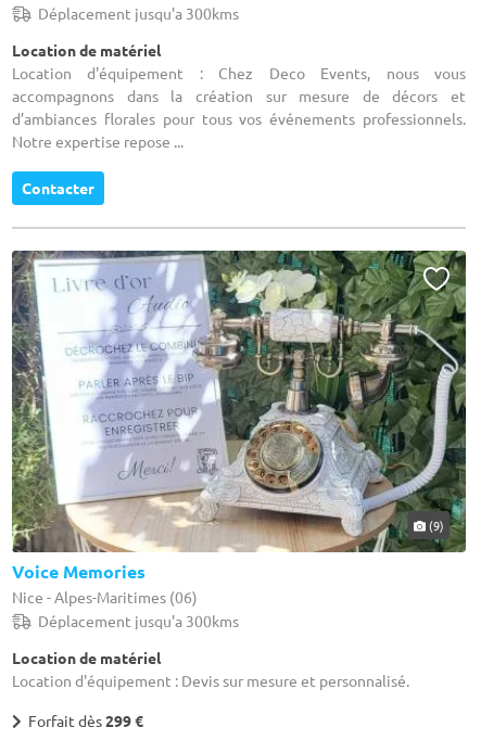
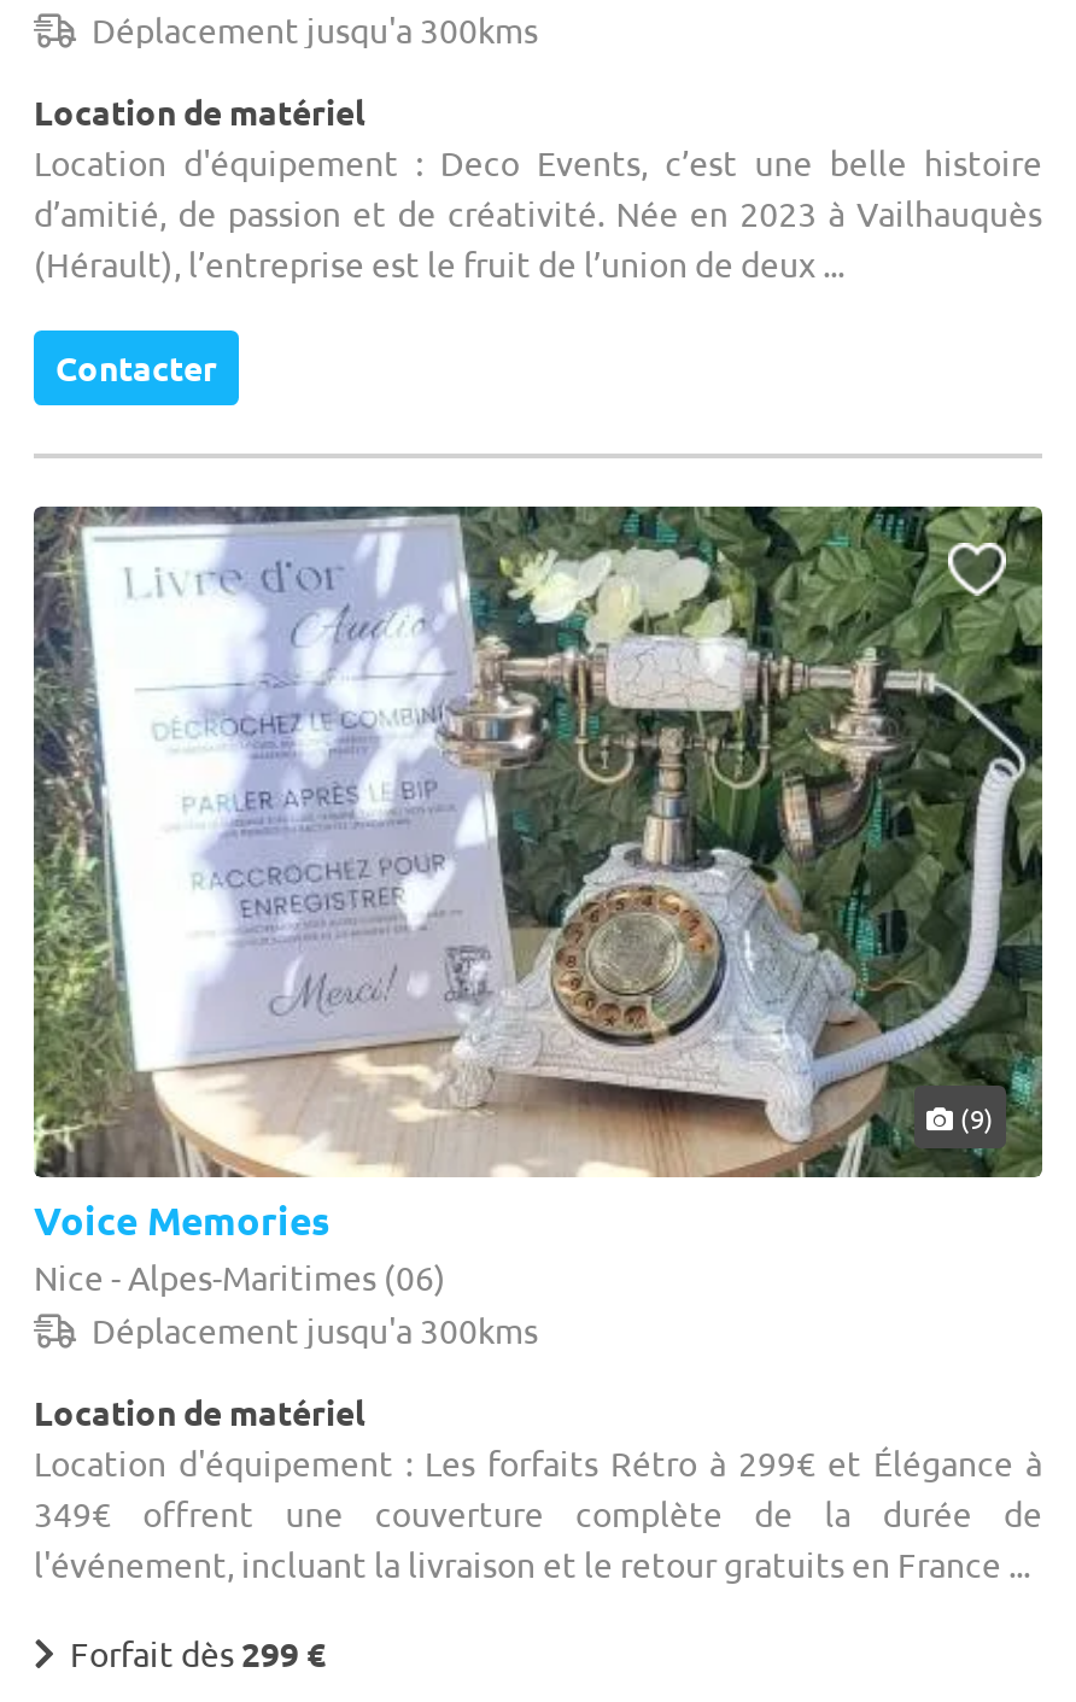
- Location d'équipement : Chez Deco Events, nous vous
- accompagnons dans la création sur mesure de décors et
- d’ambiances florales pour tous vos événements professionnels.
- Notre expertise repose ...
+ Location d'équipement : Deco Events, c’est une belle histoire
+ d’amitié, de passion et de créativité. Née en 2023 à Vailhauquès
+ (Hérault), l’entreprise est le fruit de l’union de deux ...

moved up: [image] | Contacter | (9) | Voice Memories | Nice - Alpes-Maritimes (06) | Déplacement jusqu'a 300kms | Location de matériel

- Location d'équipement : Devis sur mesure et personnalisé.
+ Location d'équipement : Les forfaits Rétro à 299€ et Élégance à
+ 349€ offrent une couverture complète de la durée de
+ l'événement, incluant la livraison et le retour gratuits en France ...
